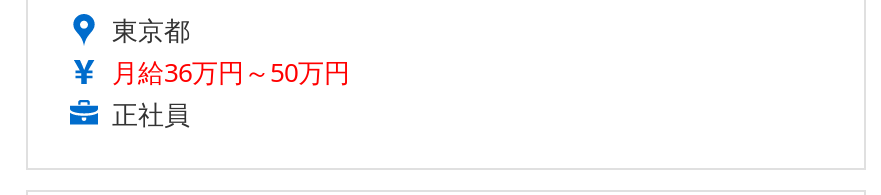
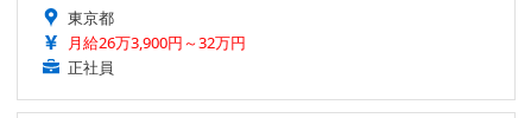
- 月給36万円～50万円
+ 月給26万3,900円～32万円
